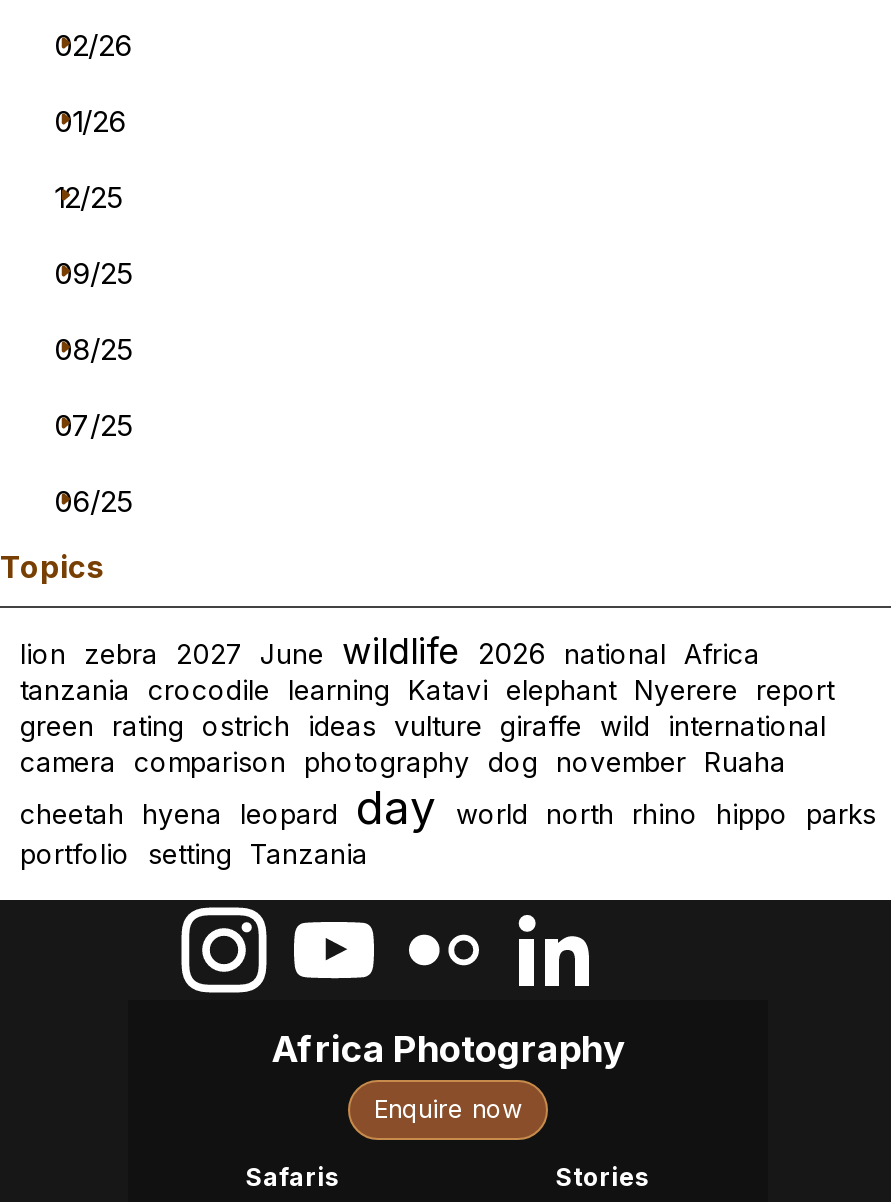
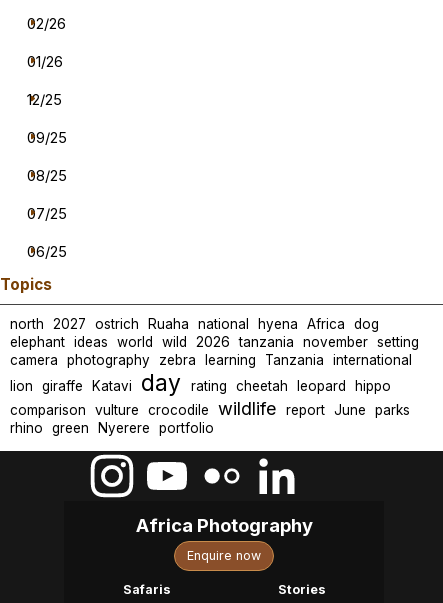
- lion zebra 2027 June wildlife 2026 national Africa
- tanzania crocodile learning Katavi elephant Nyerere report
- green rating ostrich ideas vulture giraffe wild international
- camera comparison photography dog november Ruaha
- cheetah hyena leopard day
- world north rhino hippo parks
- portfolio setting Tanzania
+ north 2027 ostrich Ruaha national hyena Africa dog
+ elephant ideas world wild 2026 tanzania november setting
+ camera photography zebra learning Tanzania international
+ lion giraffe Katavi day
+ rating cheetah leopard hippo
+ comparison vulture crocodile wildlife
+ report June parks
+ rhino green Nyerere portfolio
